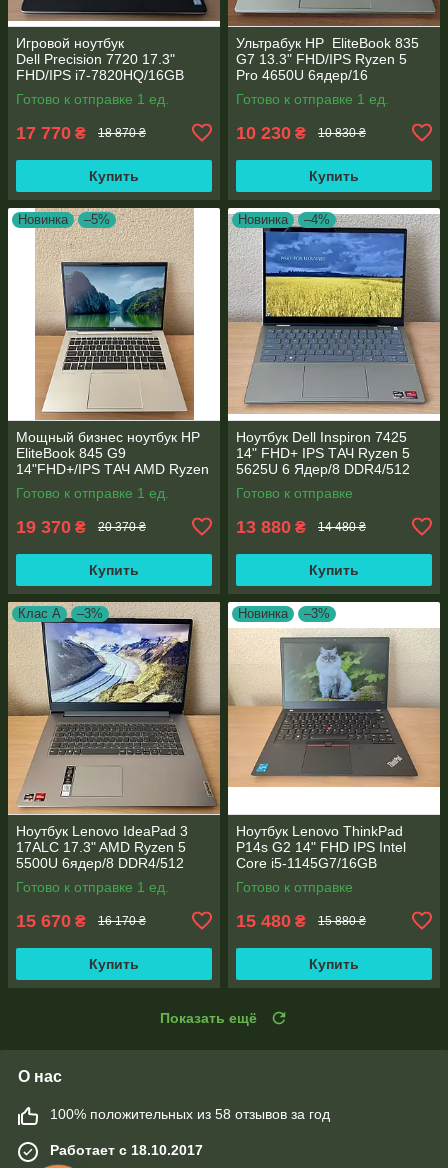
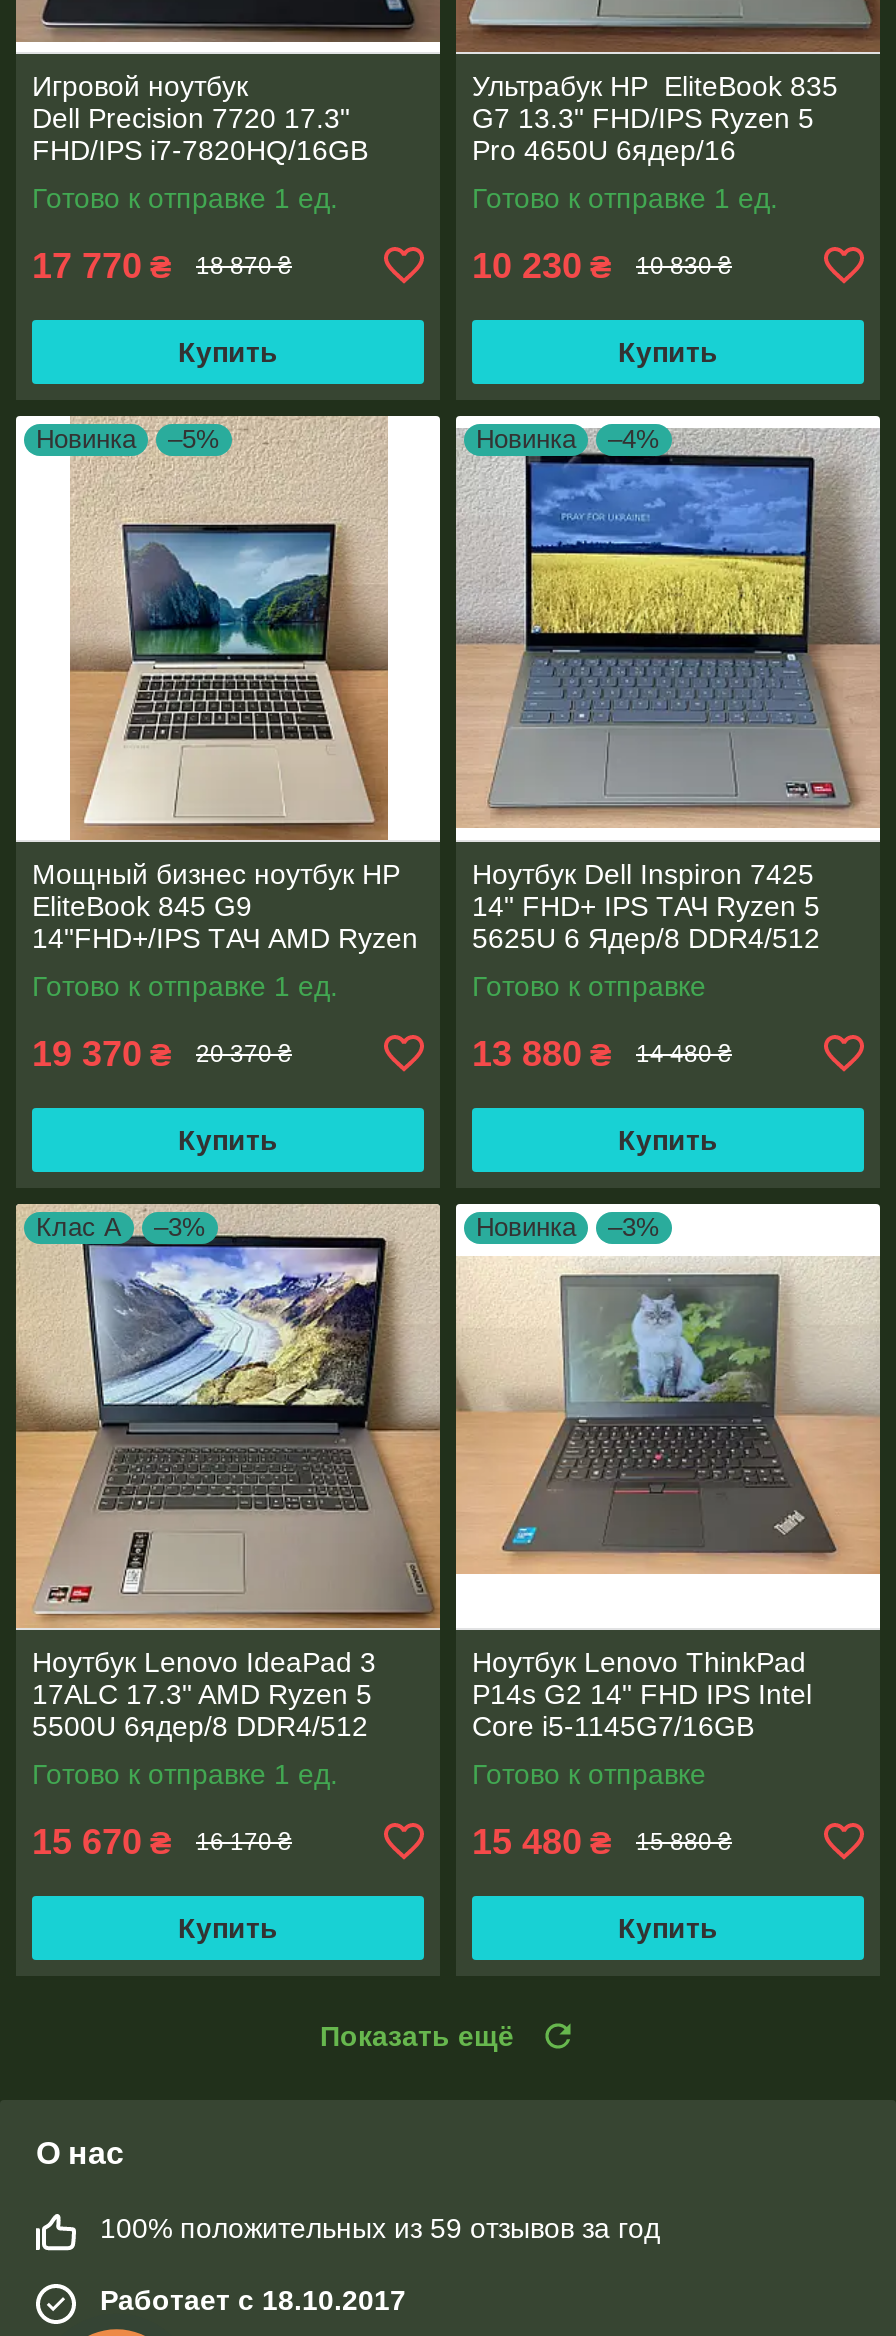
- 100% положительных из 58 отзывов за год
+ 100% положительных из 59 отзывов за год
